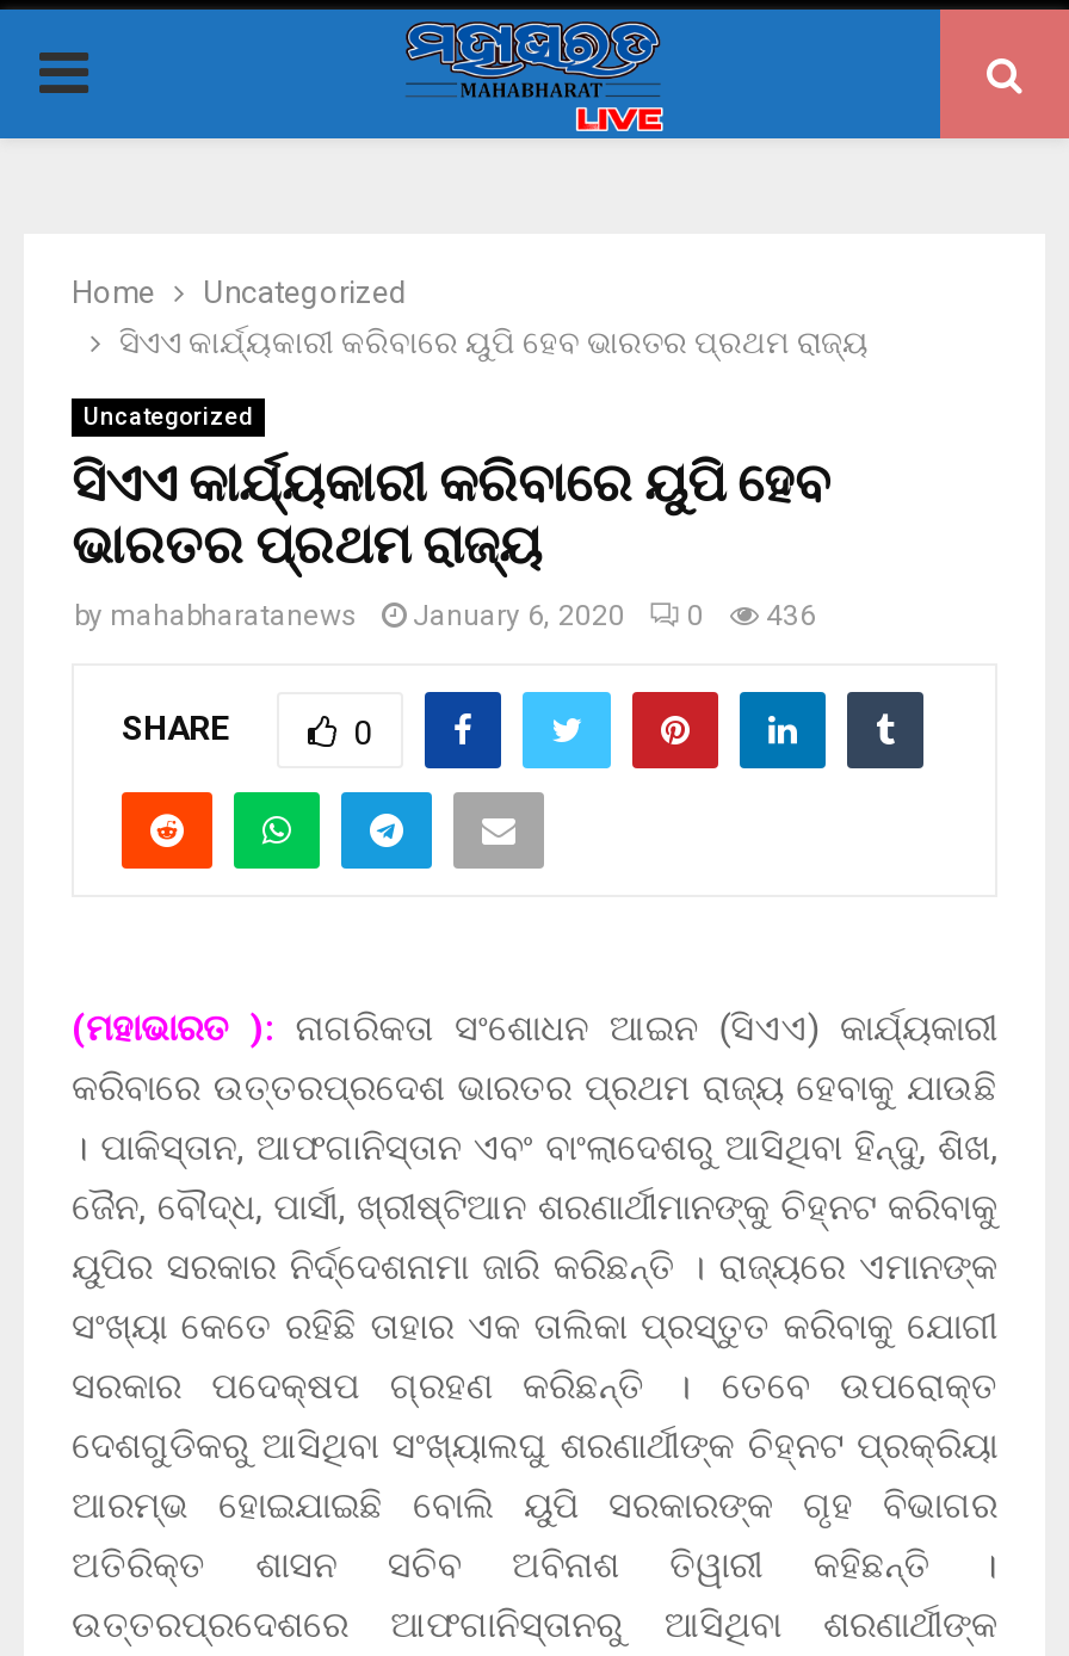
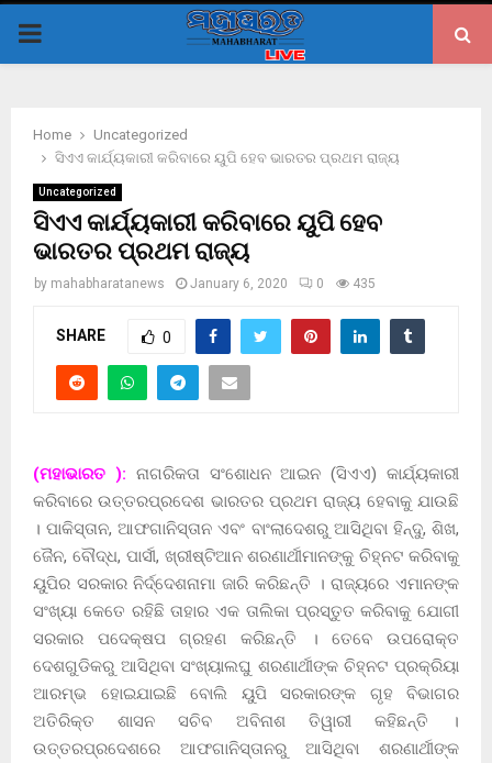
- by mahabharatanews January 6, 2020 0 436
+ by mahabharatanews January 6, 2020 0 435
